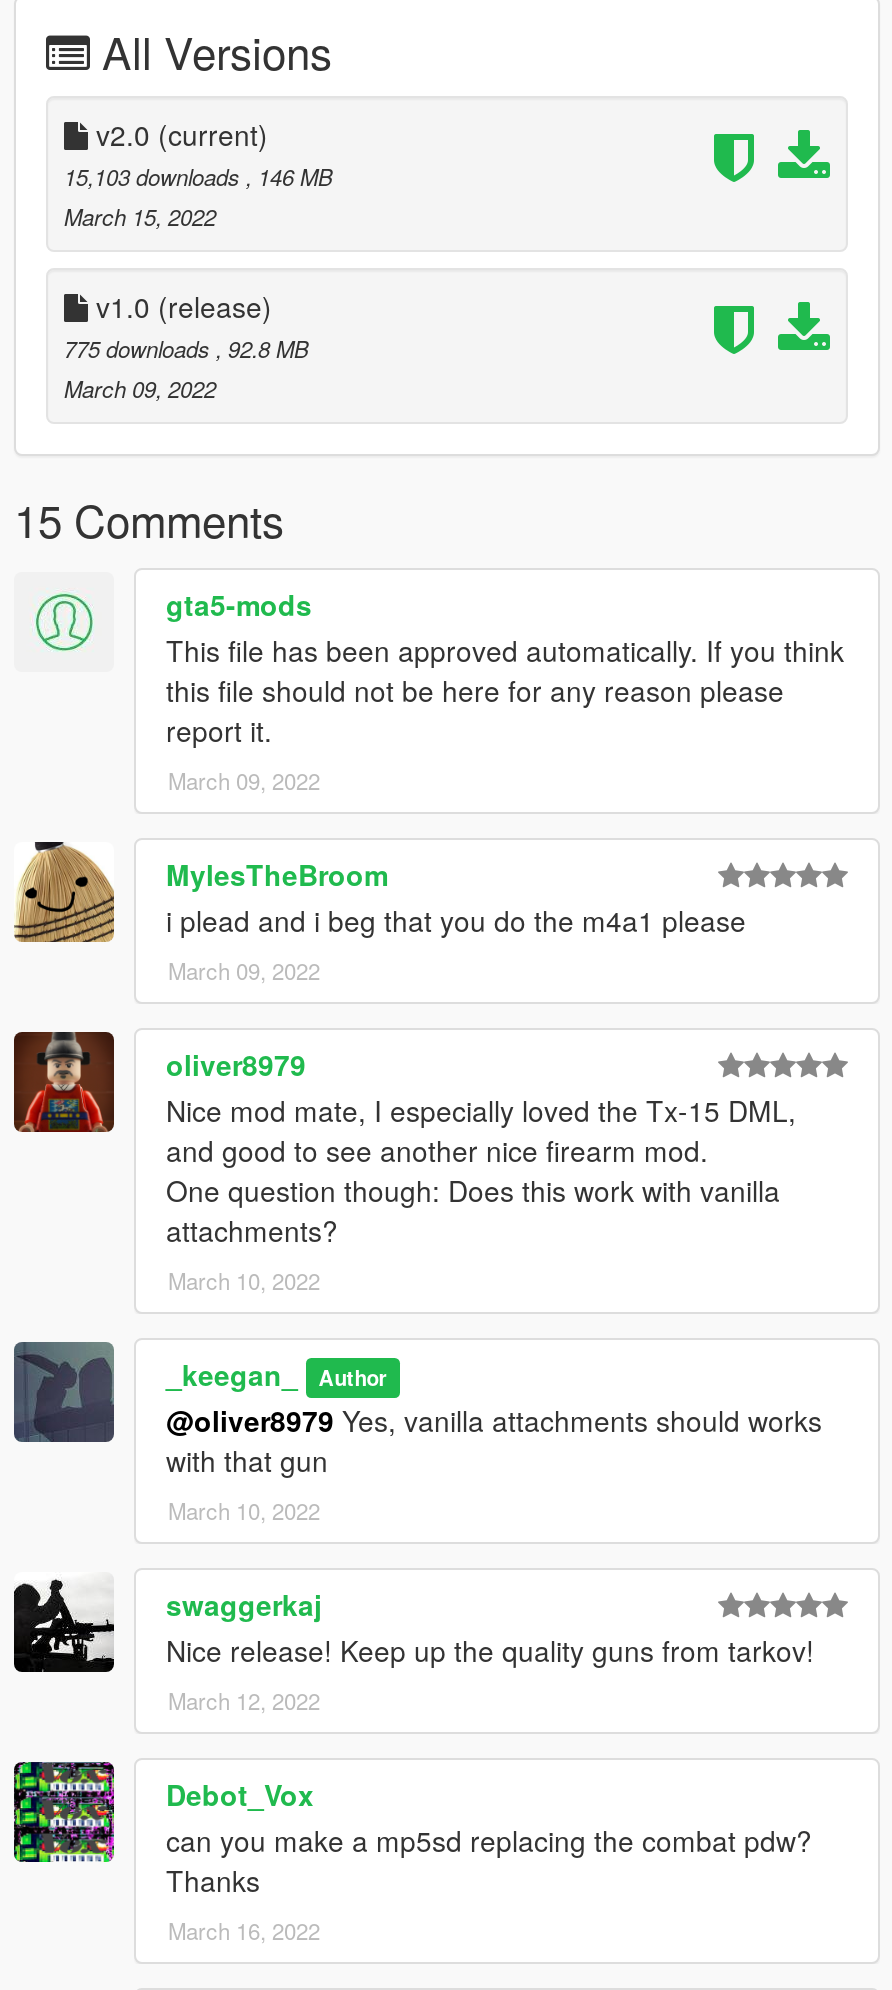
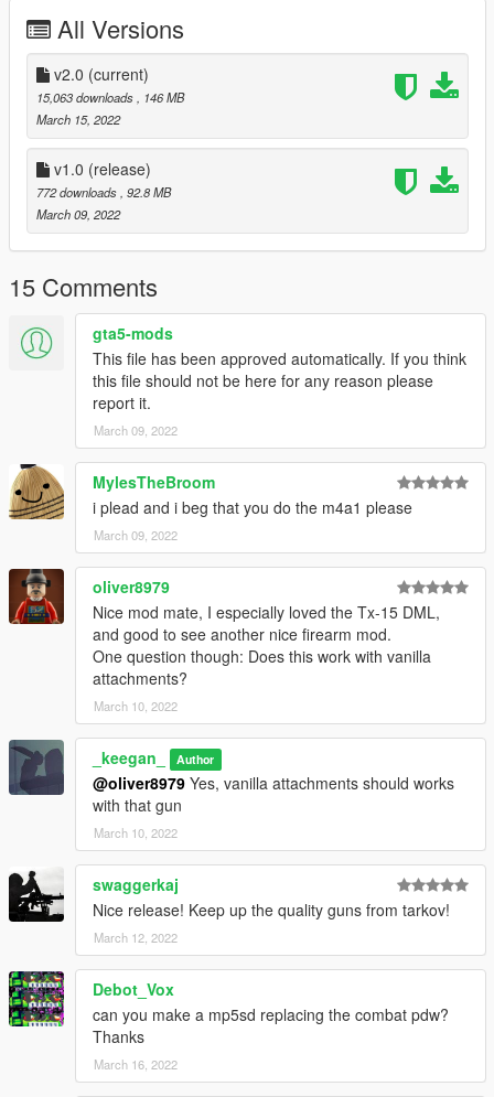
- 15,103 downloads, 146 MB
+ 15,063 downloads, 146 MB

- 775 downloads, 92.8 MB
+ 772 downloads, 92.8 MB
